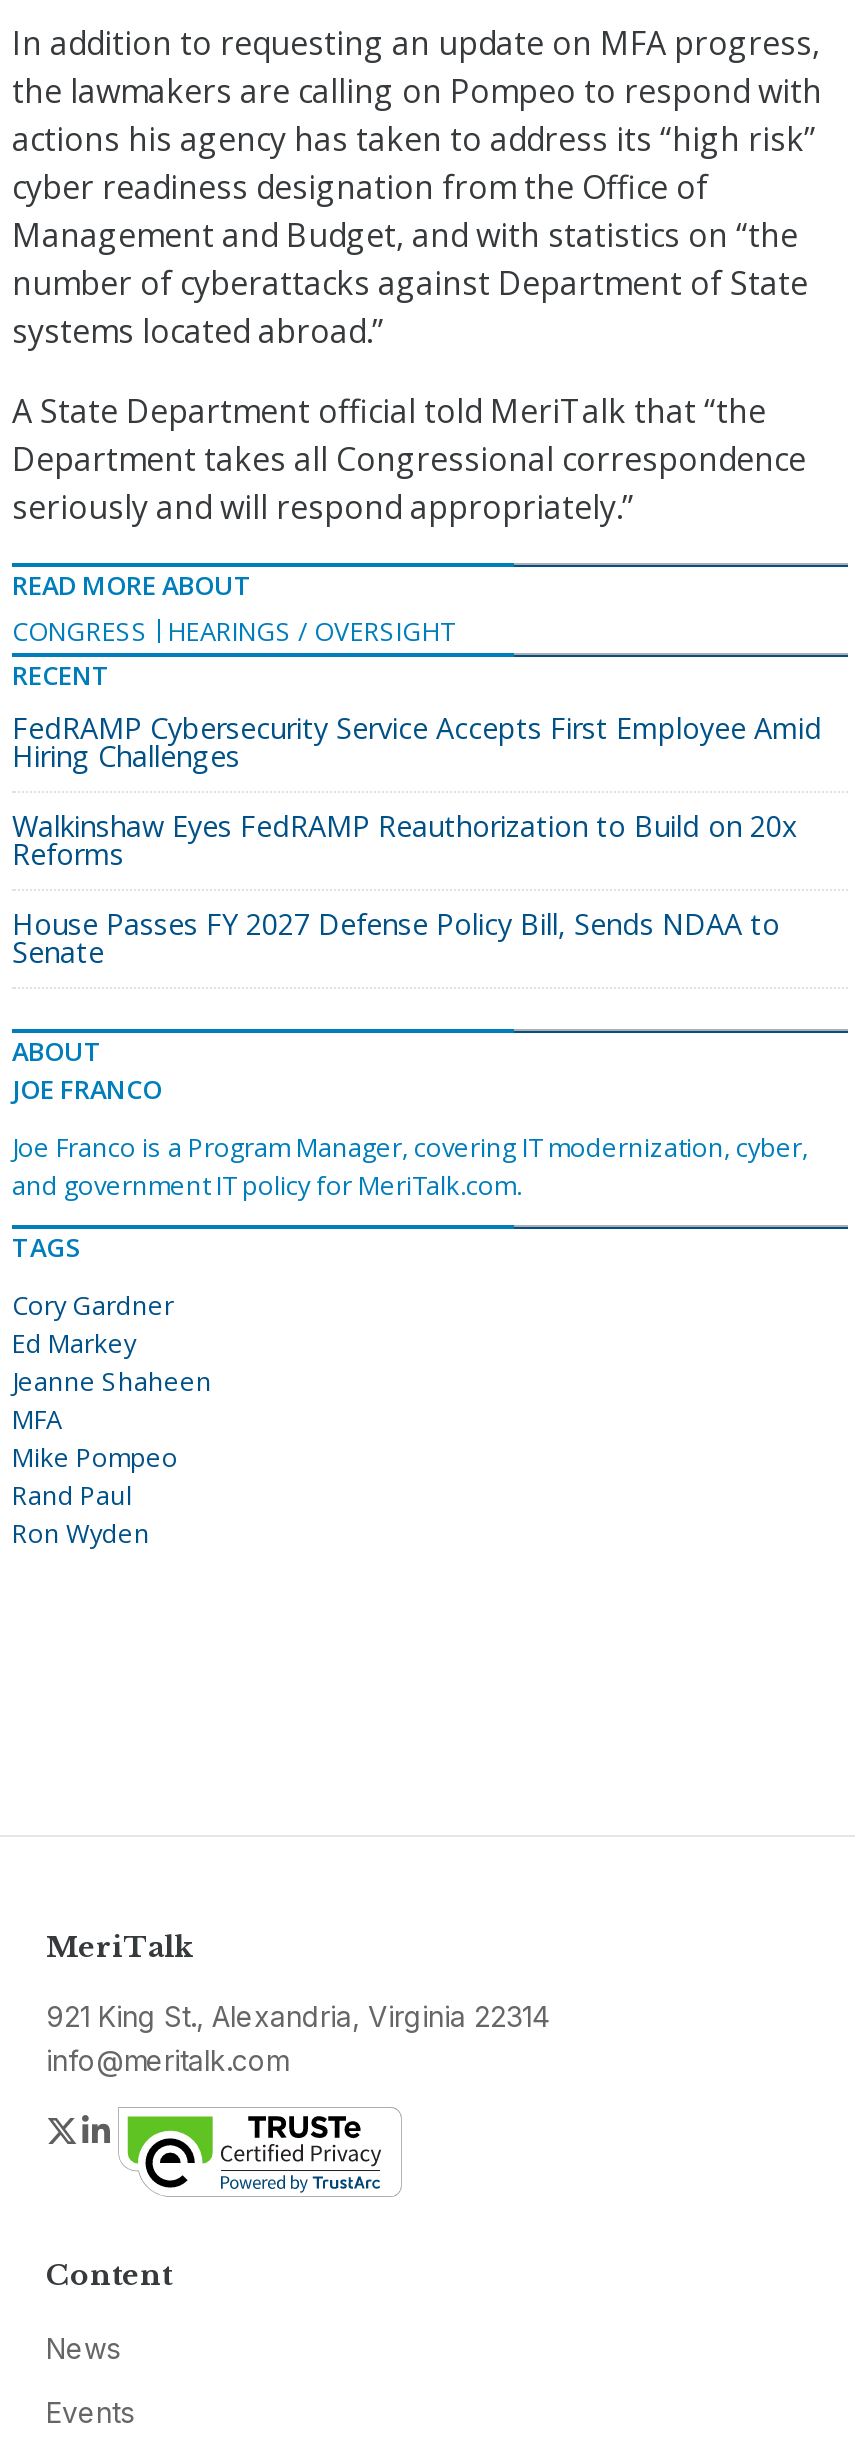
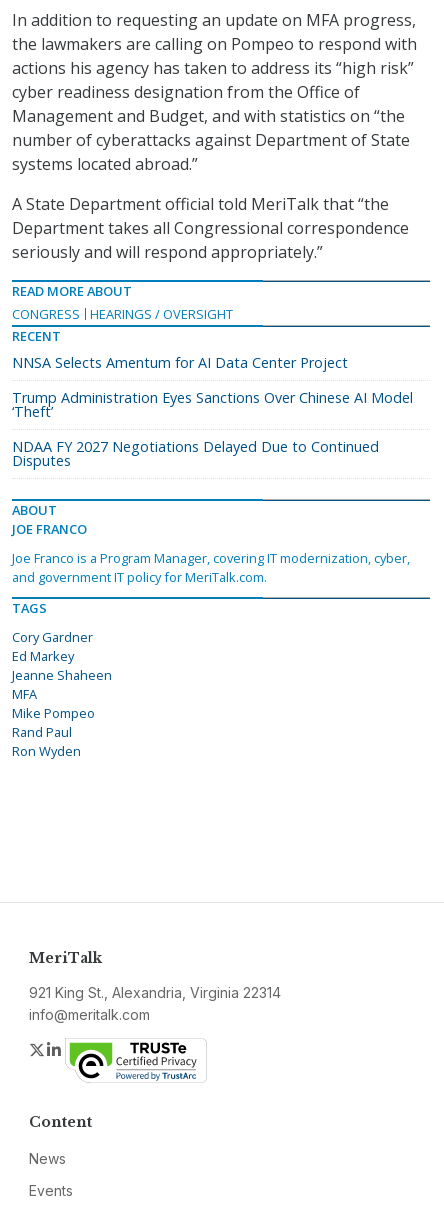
- FedRAMP Cybersecurity Service Accepts First Employee Amid
- Hiring Challenges
+ NNSA Selects Amentum for AI Data Center Project

- Walkinshaw Eyes FedRAMP Reauthorization to Build on 20x
- Reforms
+ Trump Administration Eyes Sanctions Over Chinese AI Model
+ ‘Theft’

- House Passes FY 2027 Defense Policy Bill, Sends NDAA to
- Senate
+ NDAA FY 2027 Negotiations Delayed Due to Continued
+ Disputes
